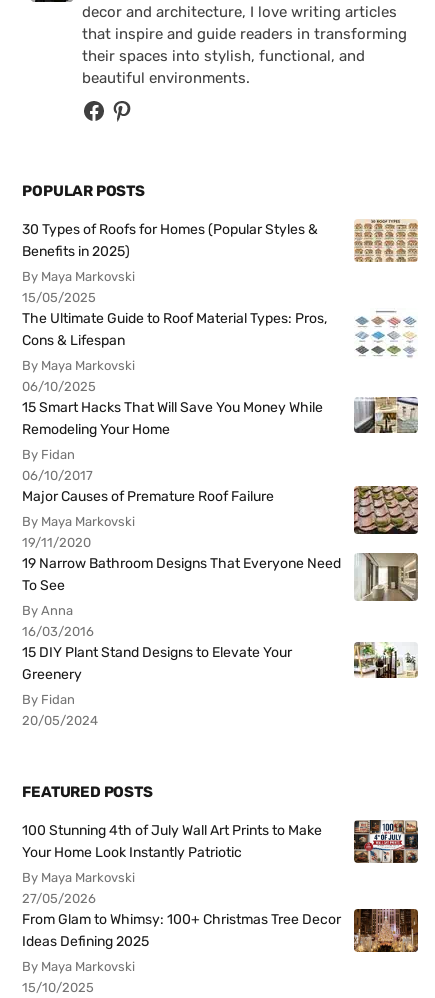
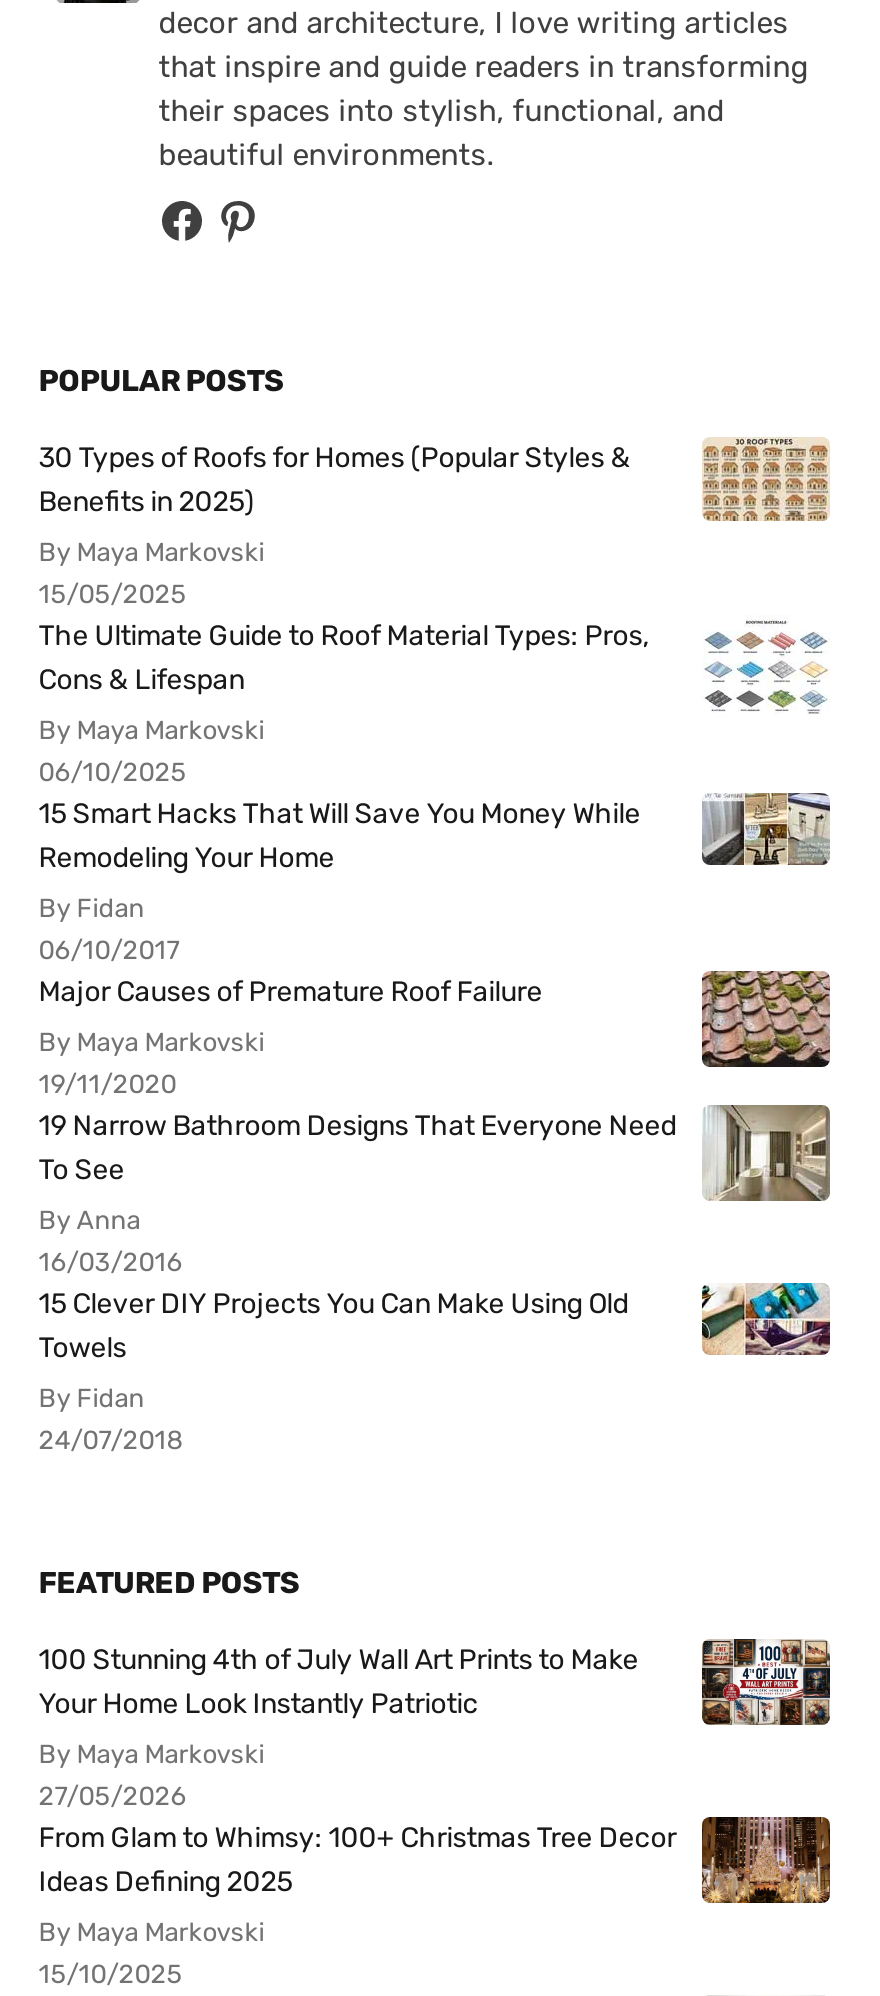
- 15 DIY Plant Stand Designs to Elevate Your
- Greenery
+ 15 Clever DIY Projects You Can Make Using Old
+ Towels

- [image]
+ [image]

- 20/05/2024
+ 24/07/2018
